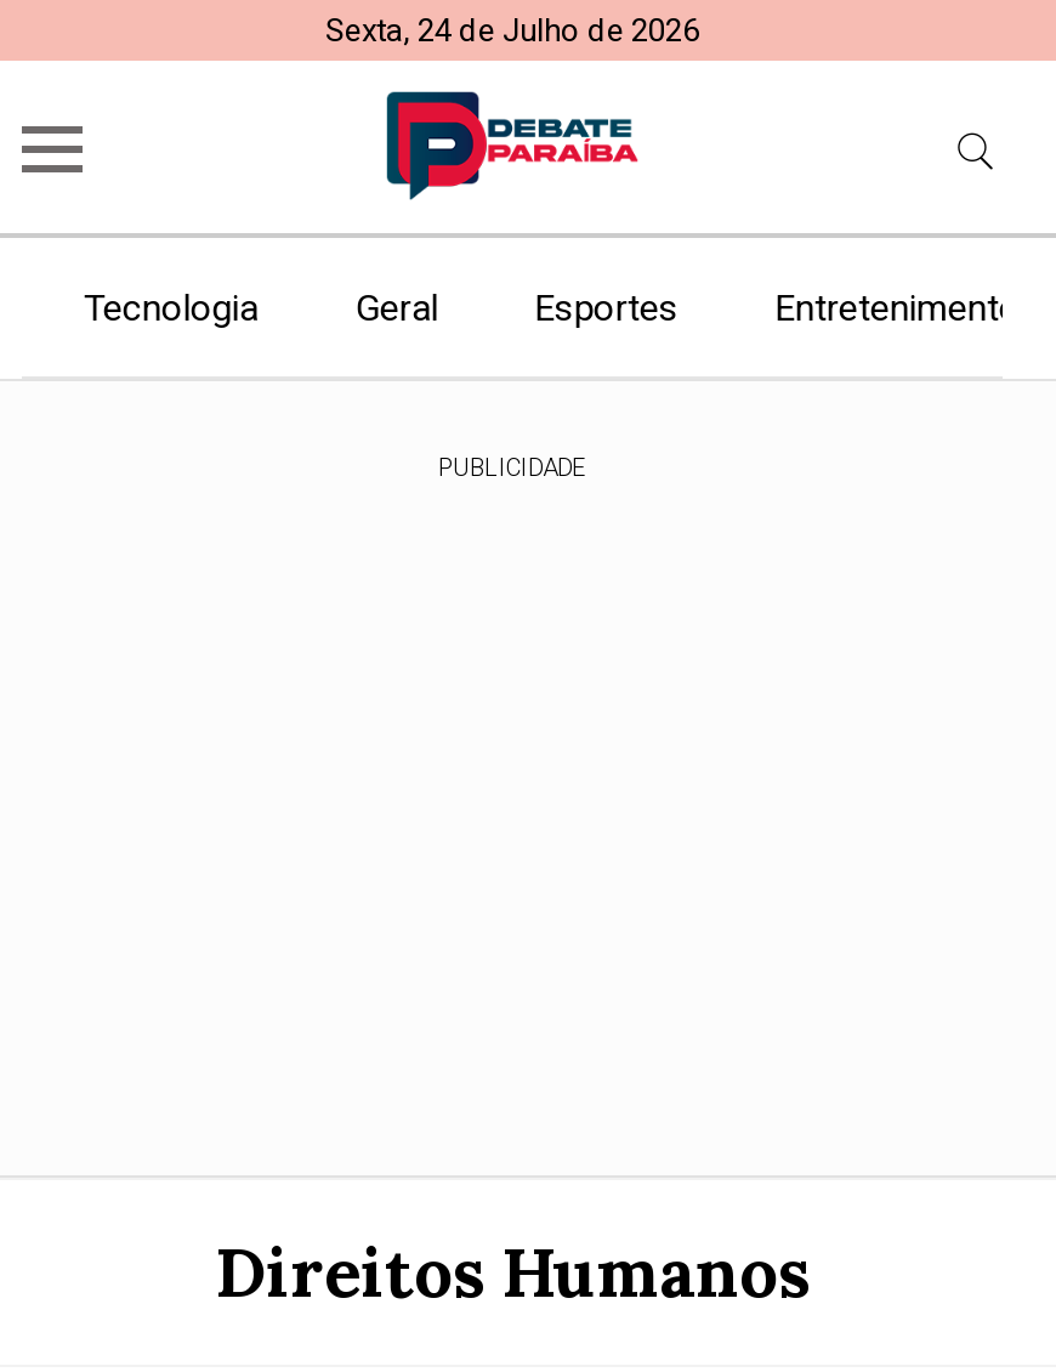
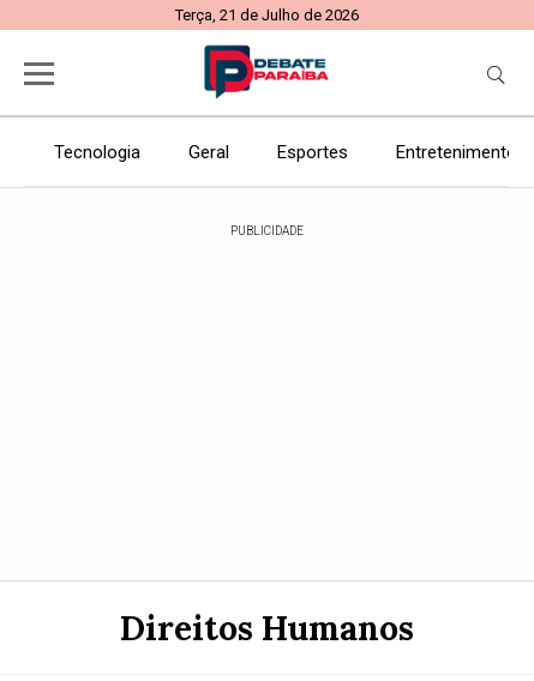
- Sexta, 24 de Julho de 2026
+ Terça, 21 de Julho de 2026
